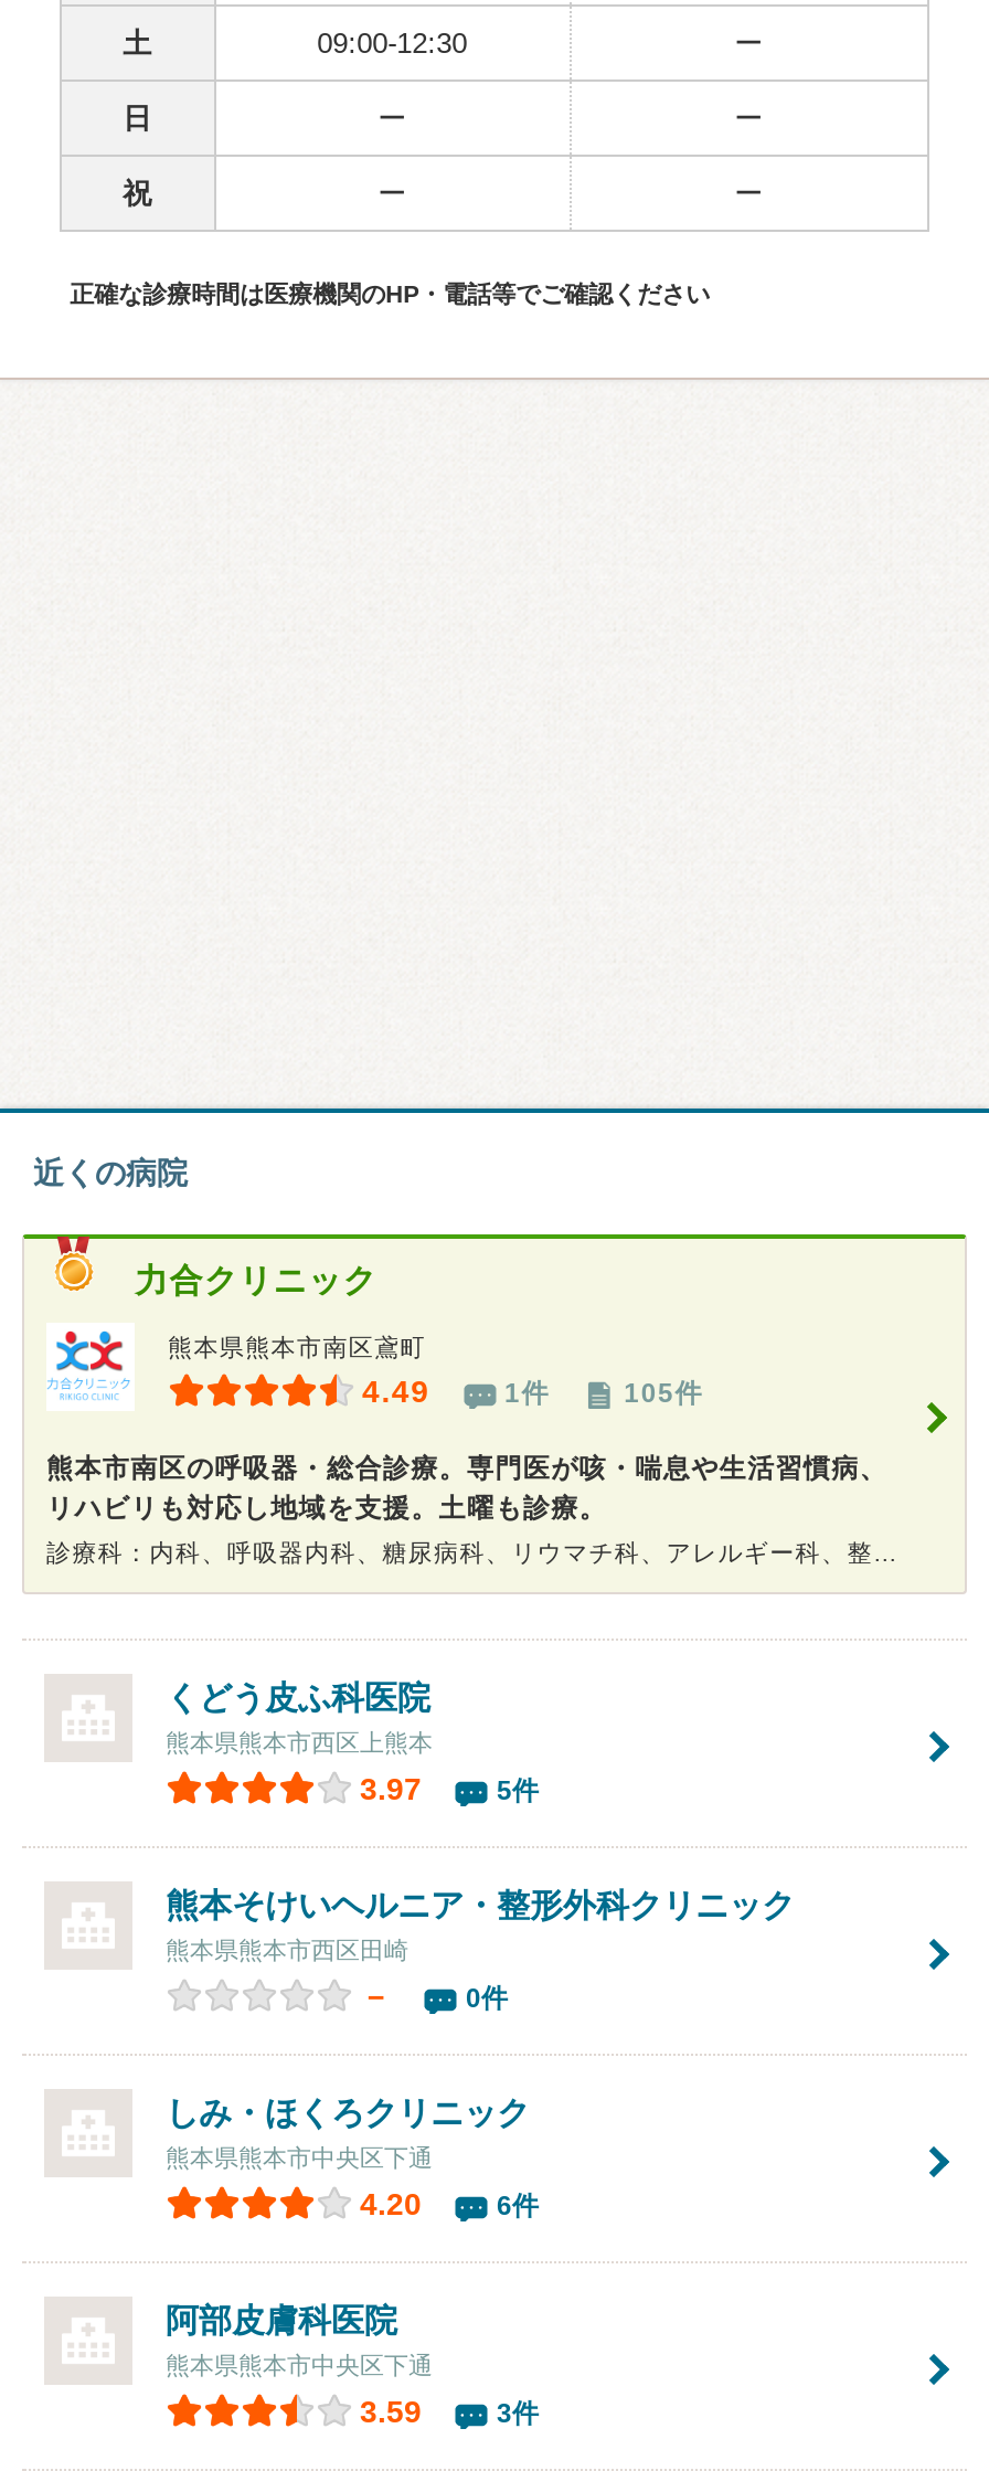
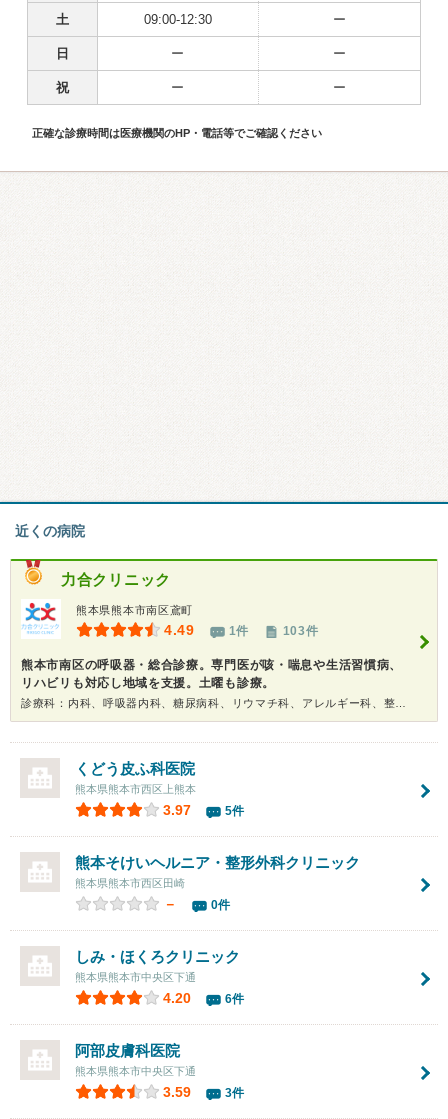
- 105件
+ 103件
